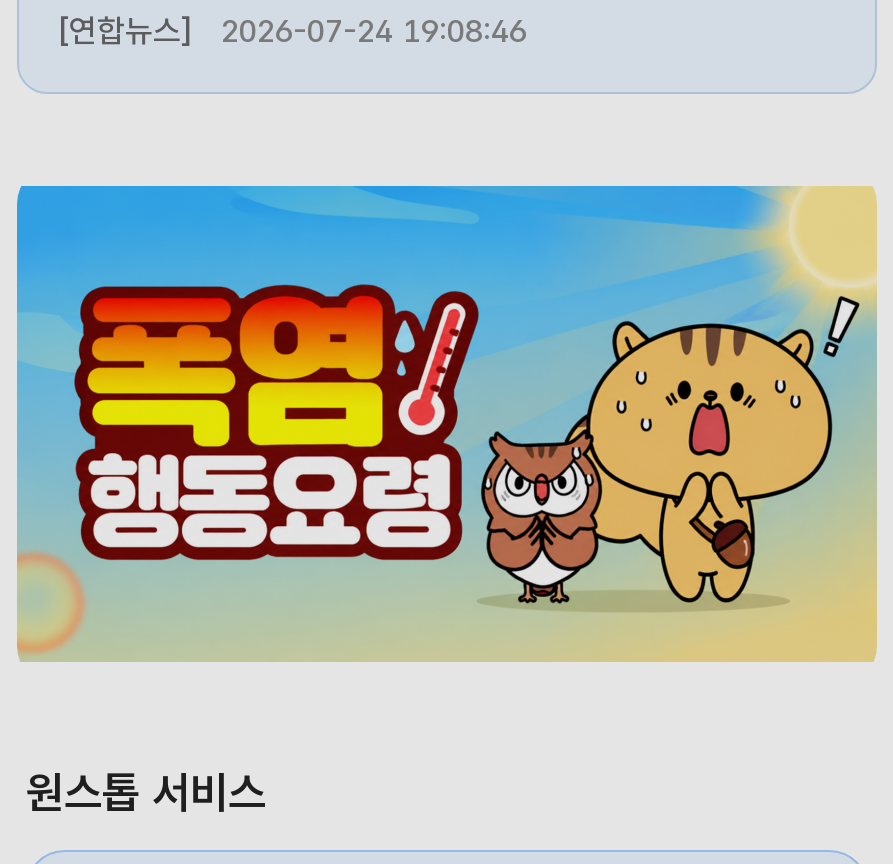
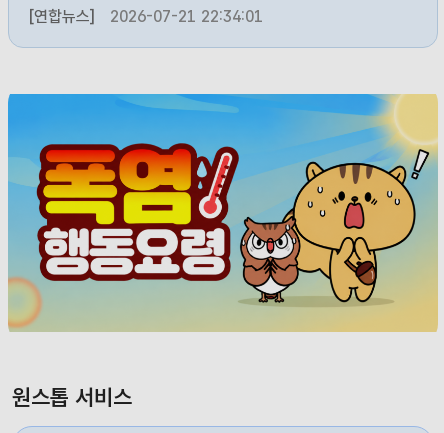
- [연합뉴스] 2026-07-24 19:08:46
+ [연합뉴스] 2026-07-21 22:34:01
